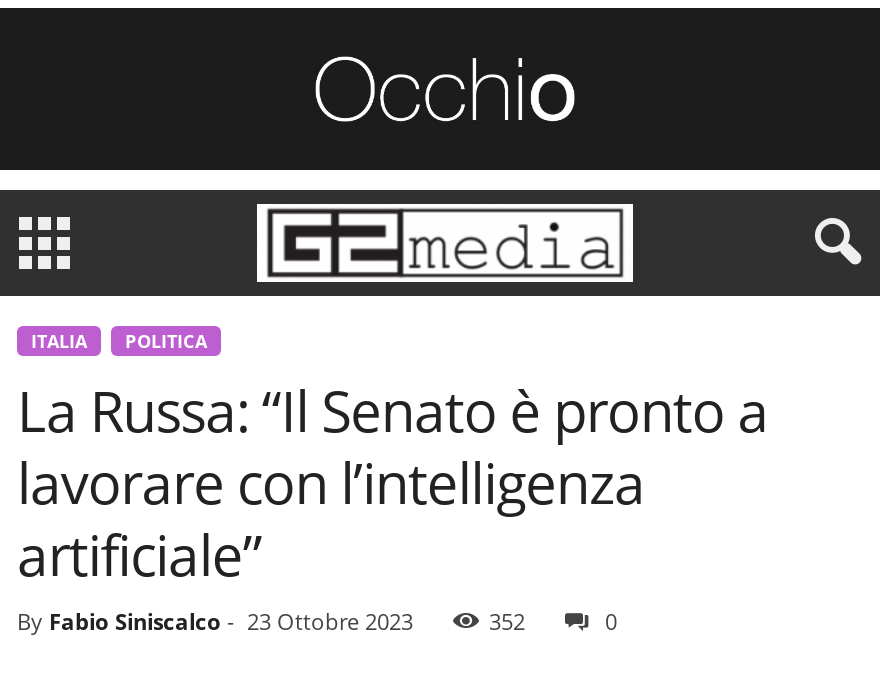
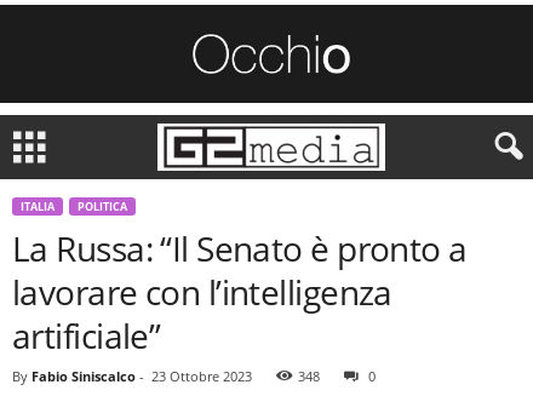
- 352
+ 348
